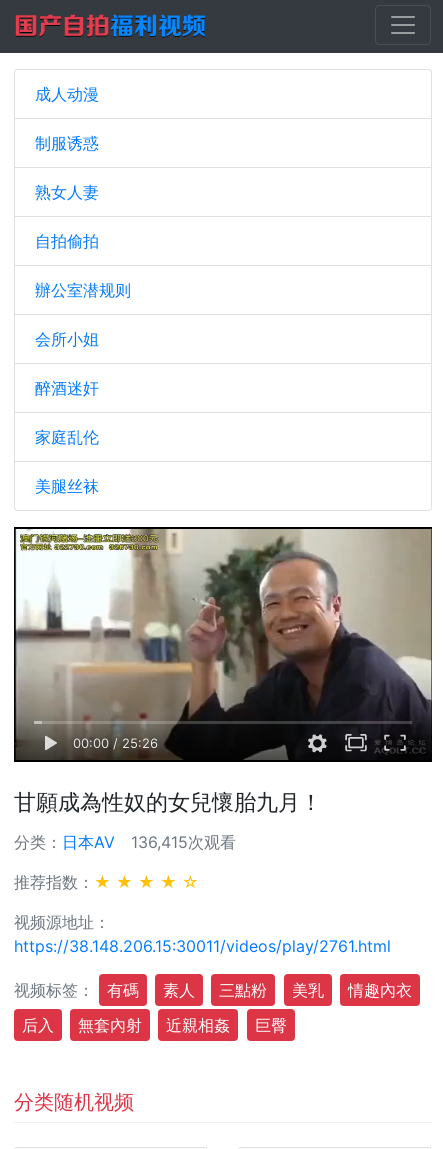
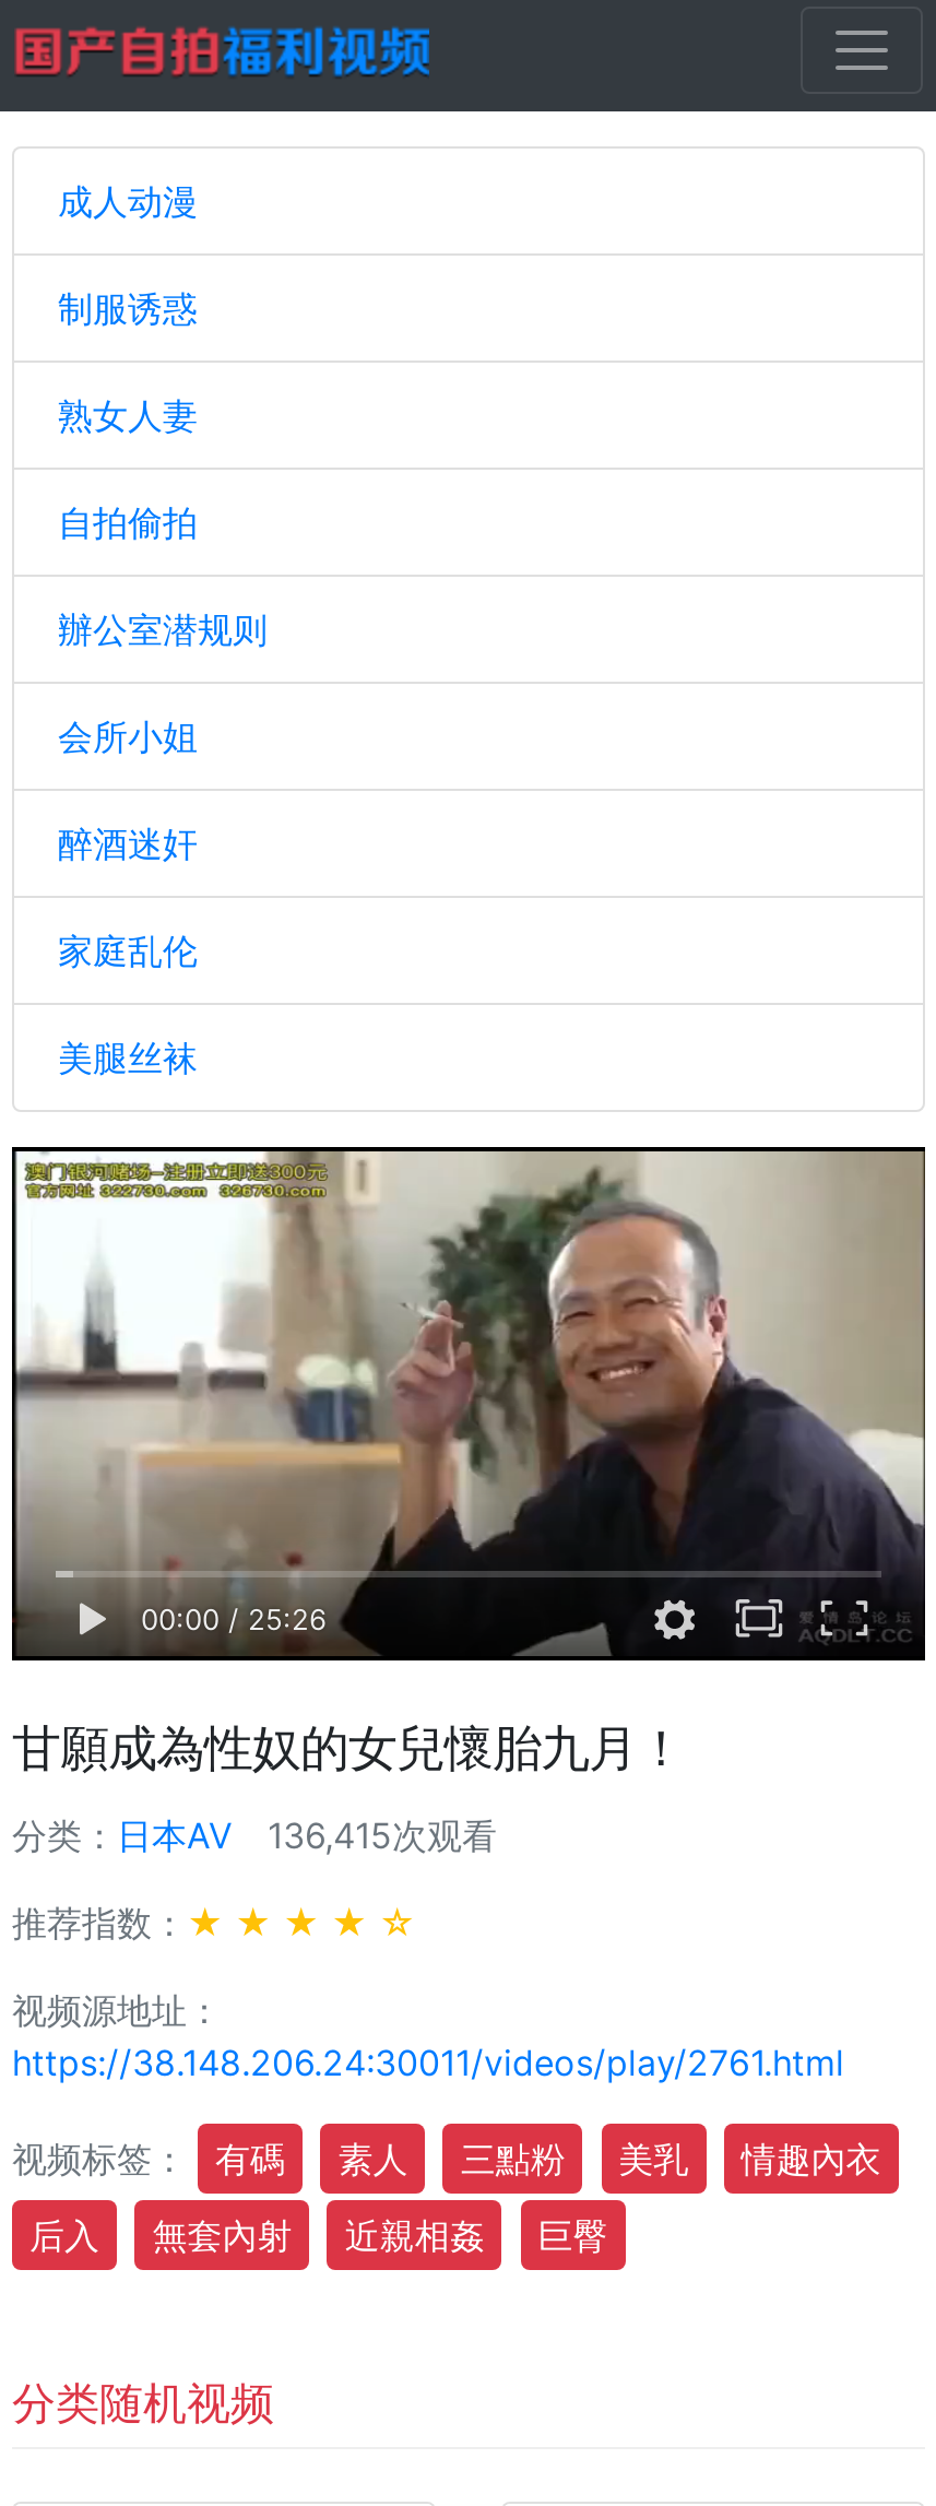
- https://38.148.206.15:30011/videos/play/2761.html
+ https://38.148.206.24:30011/videos/play/2761.html
